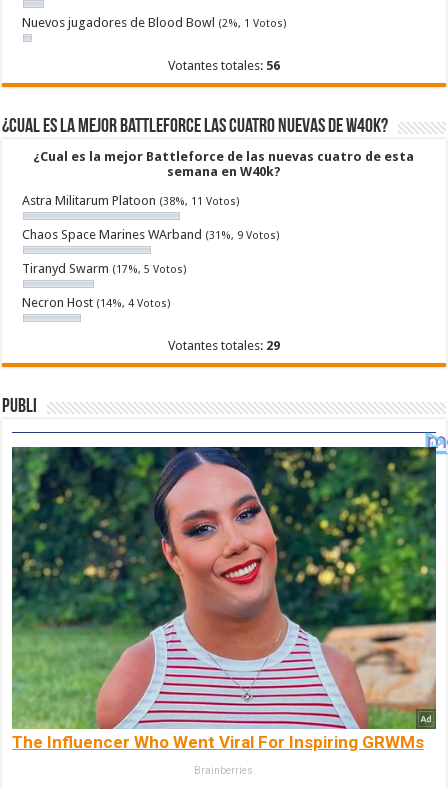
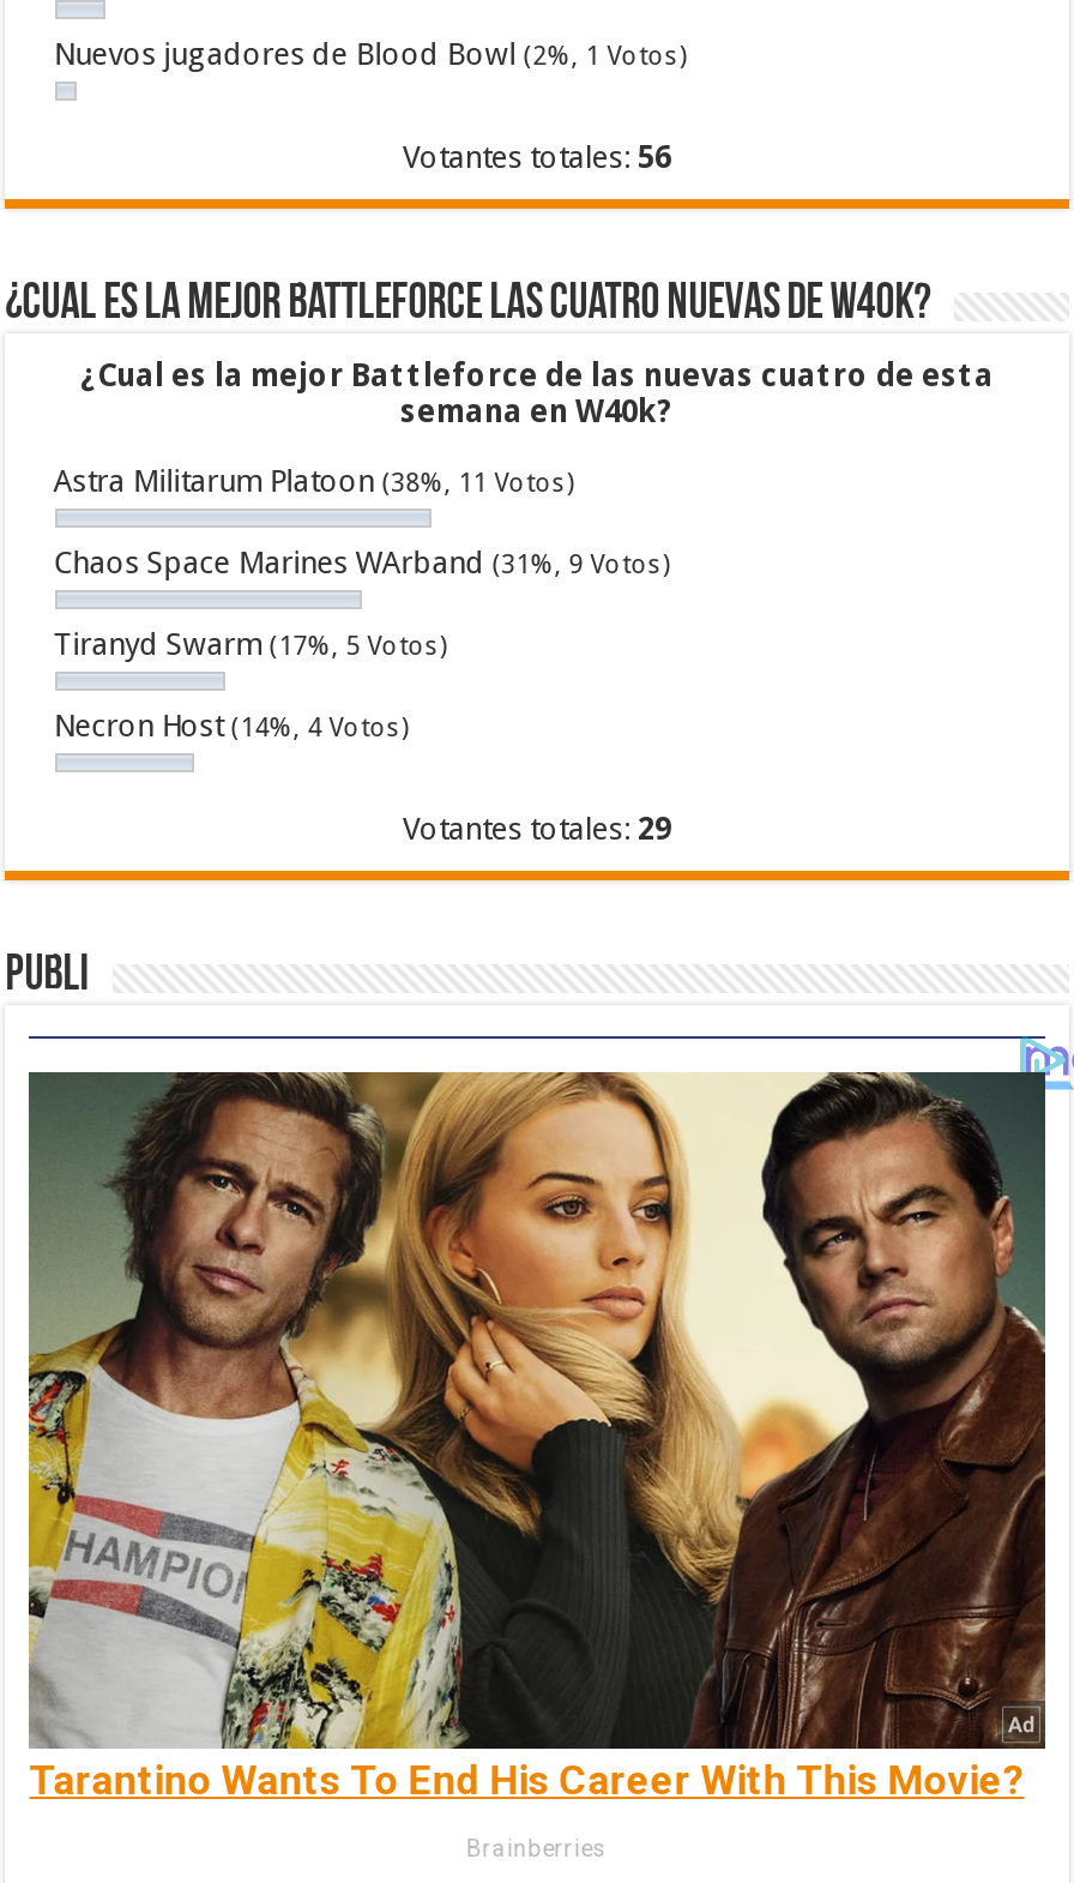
- [image]
- The Influencer Who Went Viral For Inspiring GRWMs
+ [image]
+ Tarantino Wants To End His Career With This Movie?
